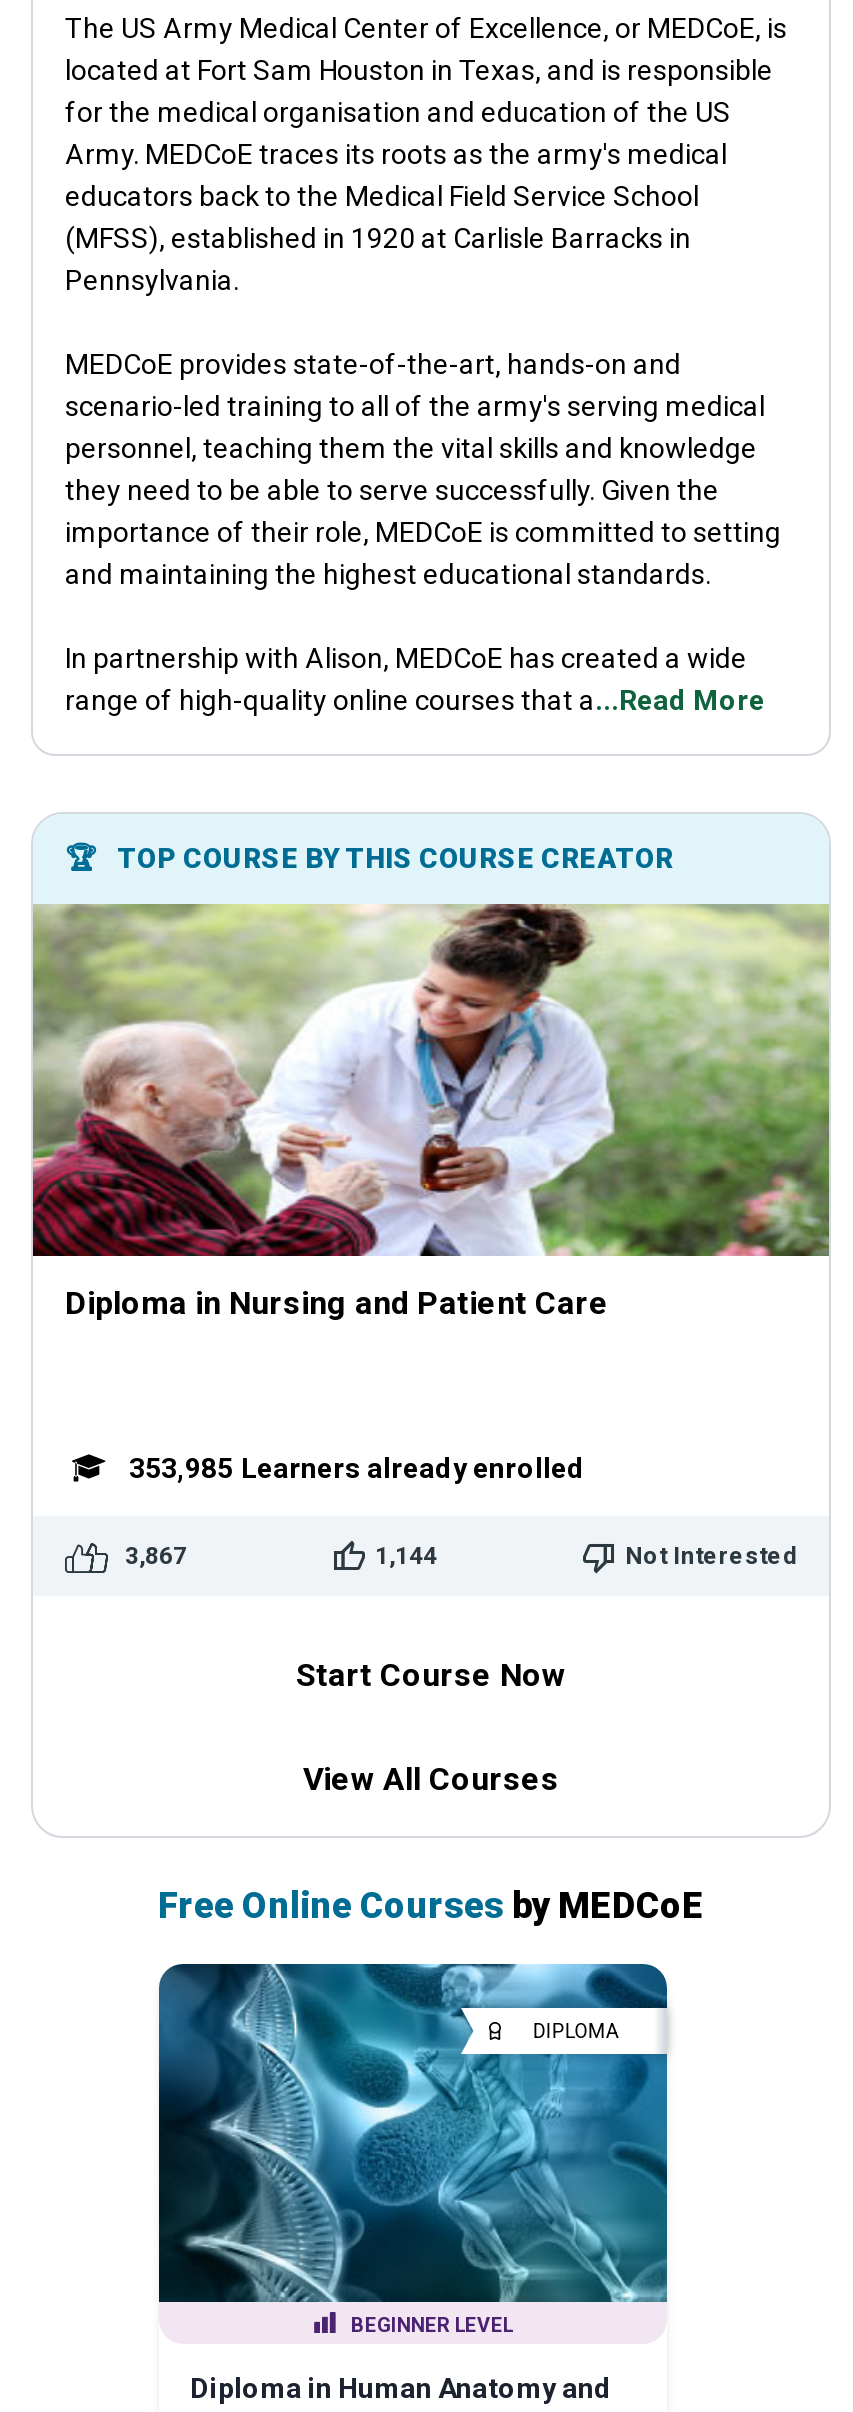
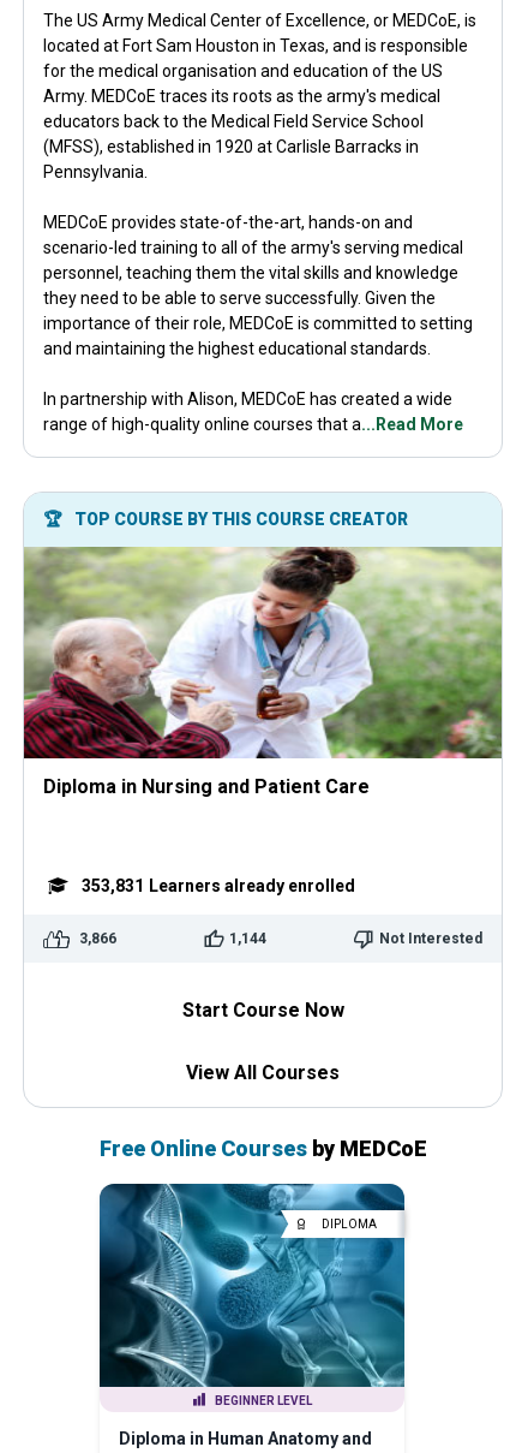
- 353,985 Learners already enrolled
+ 353,831 Learners already enrolled

- 3,867
+ 3,866
